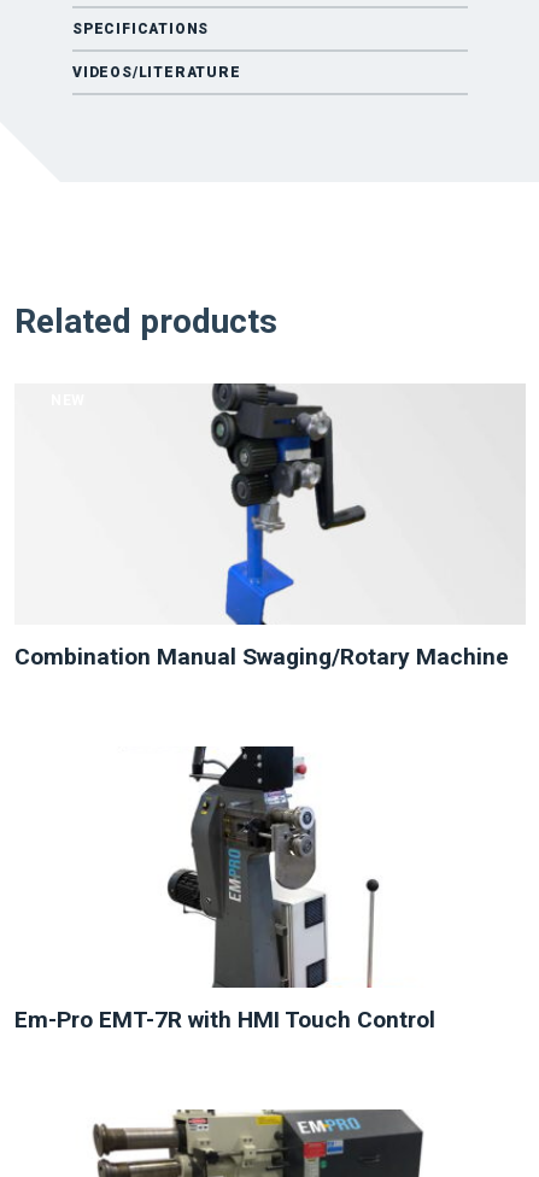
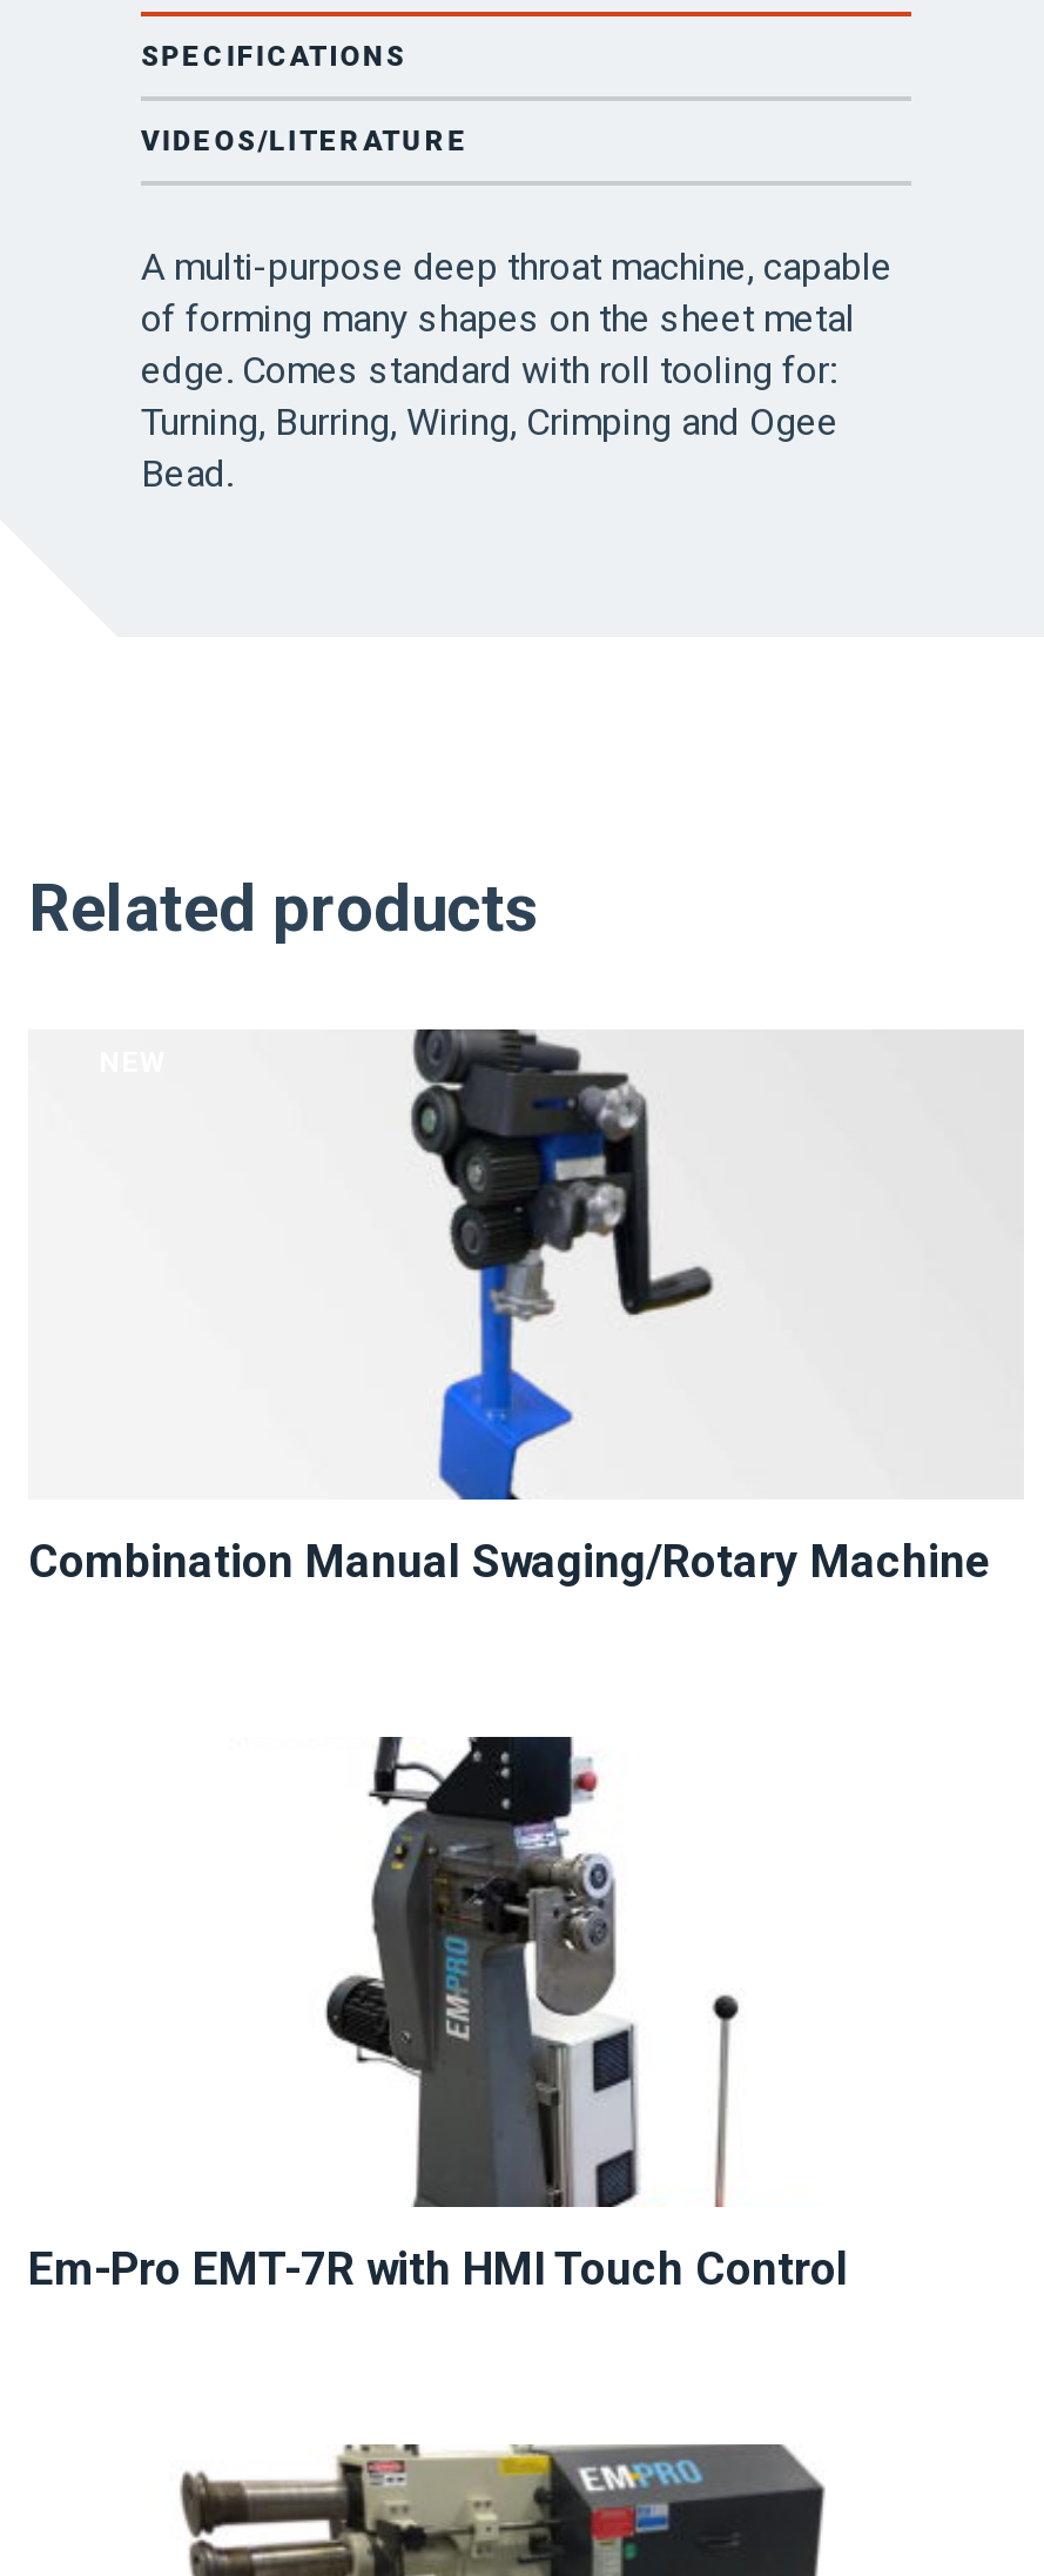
+ A multi-purpose deep throat machine, capable
+ of forming many shapes on the sheet metal
+ edge. Comes standard with roll tooling for:
+ Turning, Burring, Wiring, Crimping and Ogee
+ Bead.
